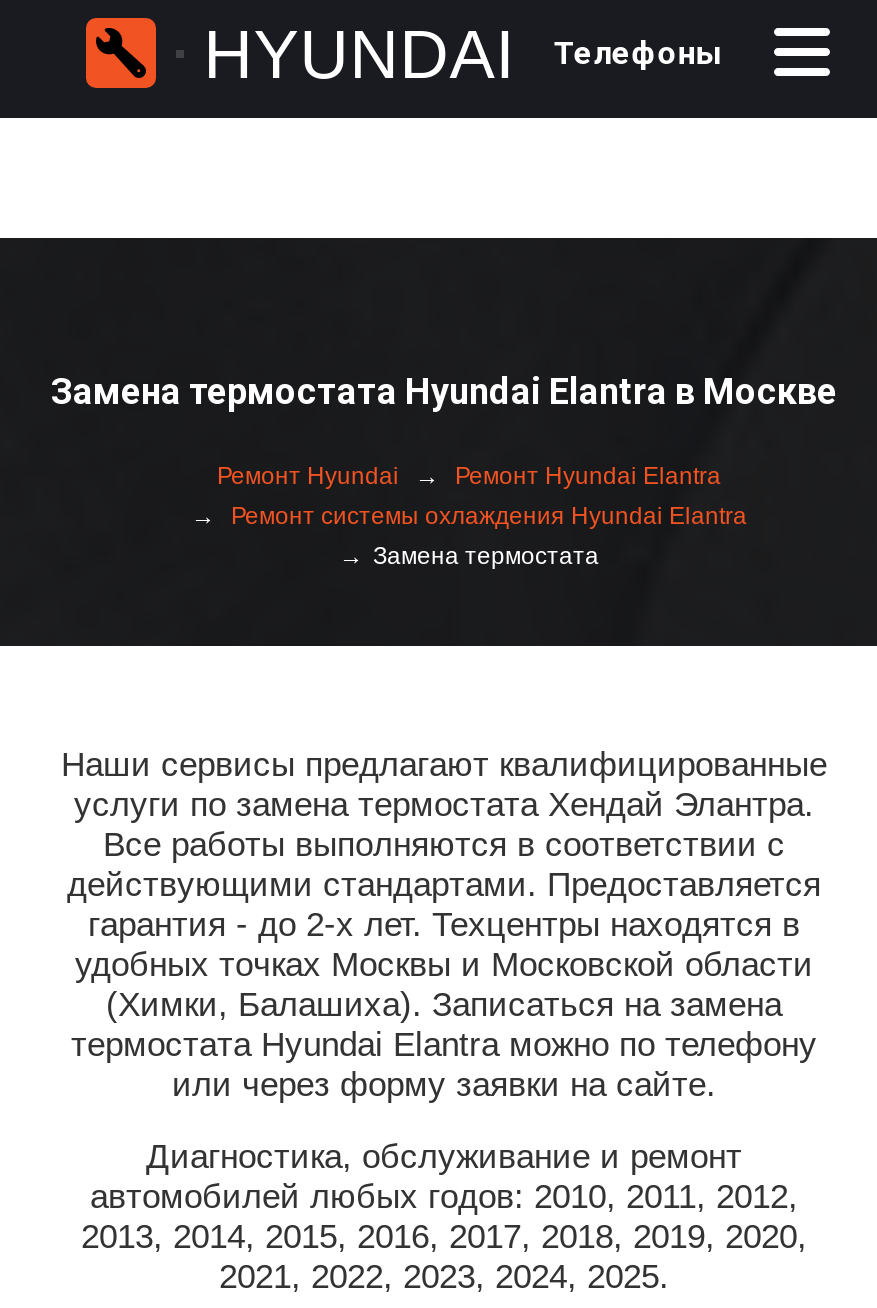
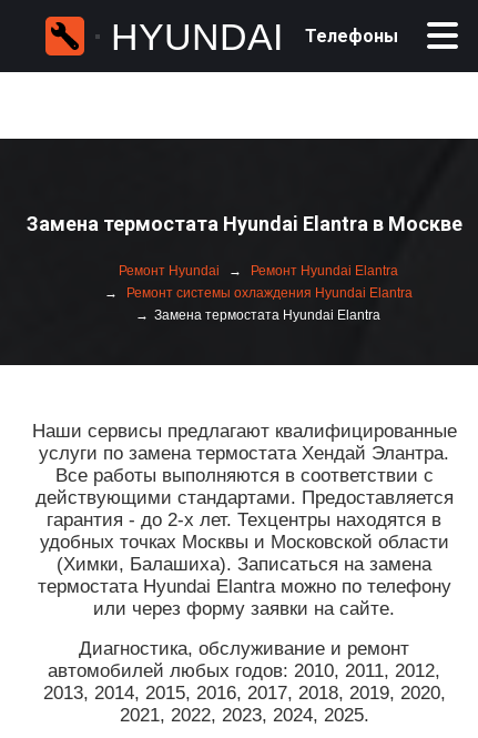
- Замена термостата
+ Замена термостата Hyundai Elantra
